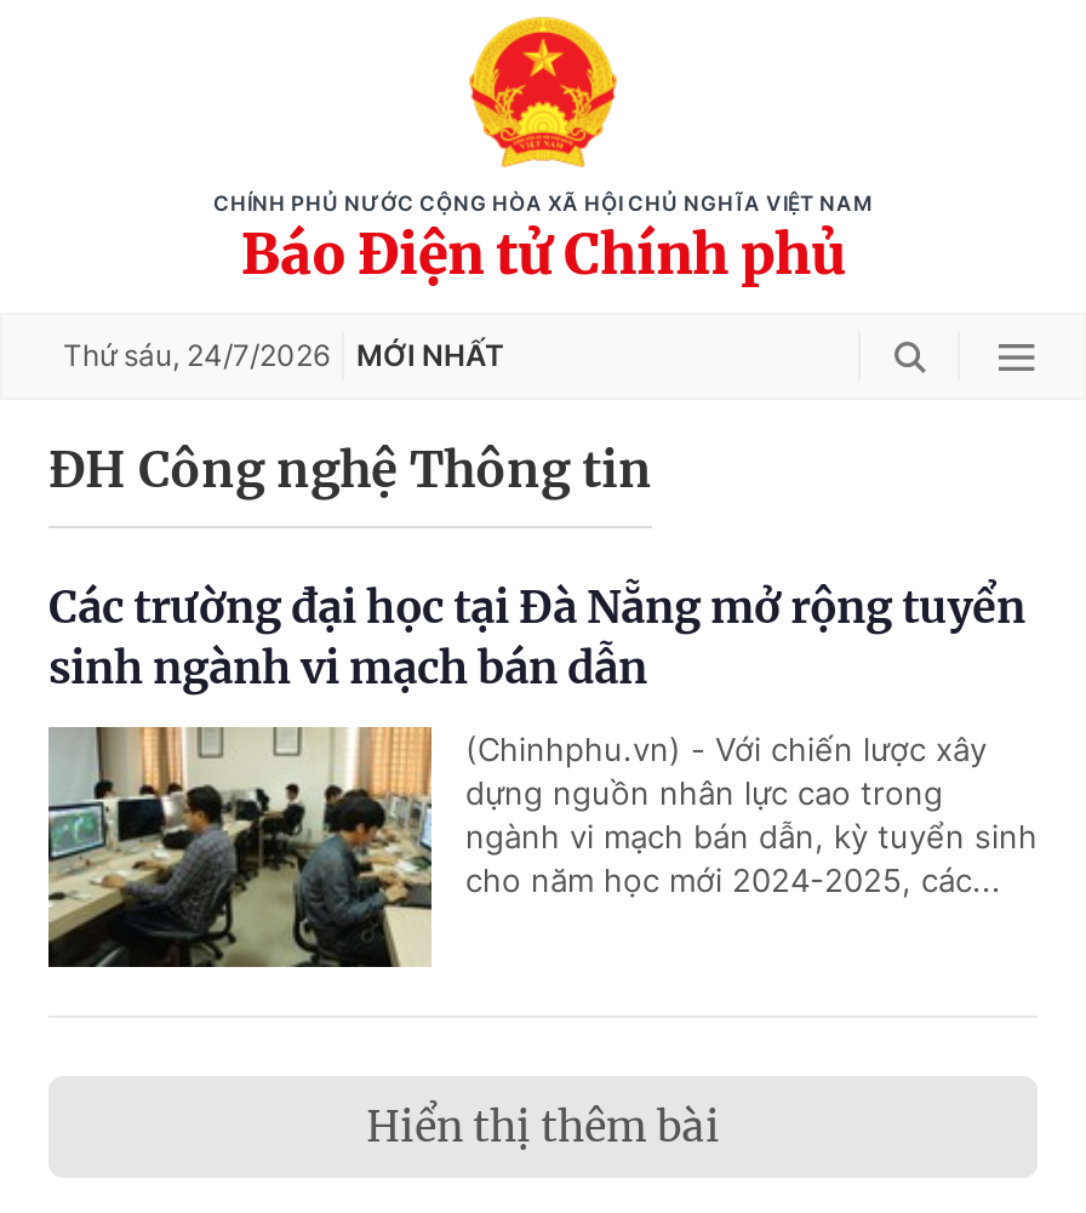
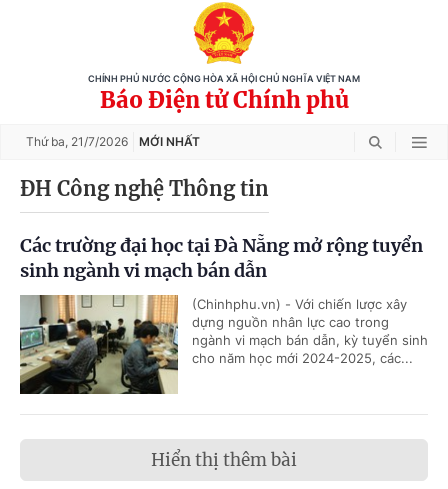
- Thứ sáu, 24/7/2026 MỚI NHẤT
+ Thứ ba, 21/7/2026 MỚI NHẤT
